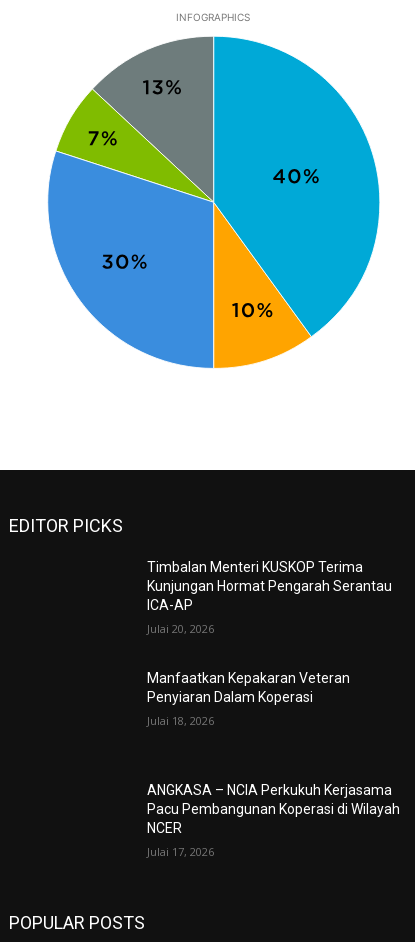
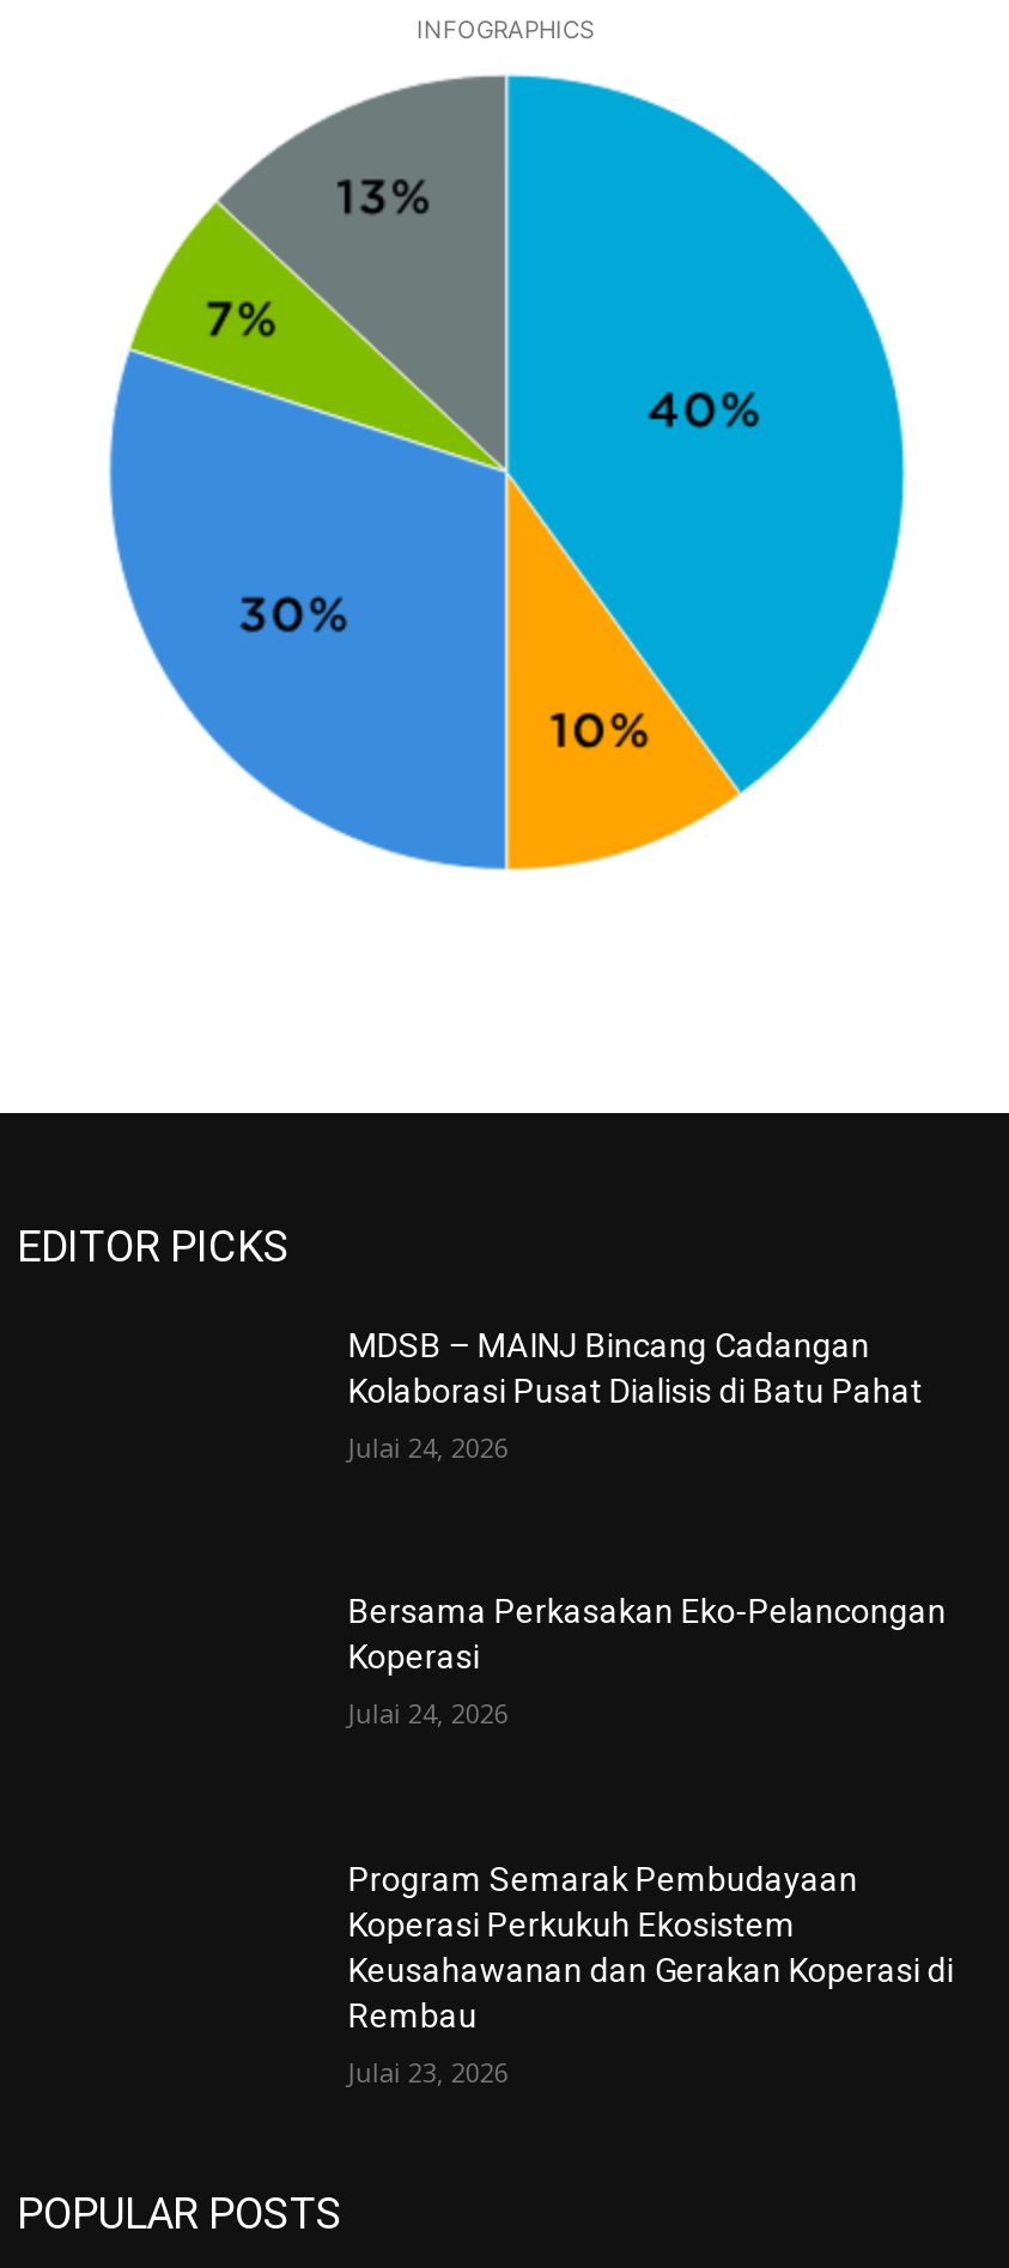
- Timbalan Menteri KUSKOP Terima
- Kunjungan Hormat Pengarah Serantau
- ICA-AP
+ MDSB – MAINJ Bincang Cadangan
+ Kolaborasi Pusat Dialisis di Batu Pahat

- Julai 20, 2026
+ Julai 24, 2026

- Manfaatkan Kepakaran Veteran
- Penyiaran Dalam Koperasi
+ Bersama Perkasakan Eko-Pelancongan
+ Koperasi

- Julai 18, 2026
+ Julai 24, 2026

- ANGKASA – NCIA Perkukuh Kerjasama
- Pacu Pembangunan Koperasi di Wilayah
- NCER
+ Program Semarak Pembudayaan
+ Koperasi Perkukuh Ekosistem
+ Keusahawanan dan Gerakan Koperasi di
+ Rembau

- Julai 17, 2026
+ Julai 23, 2026
